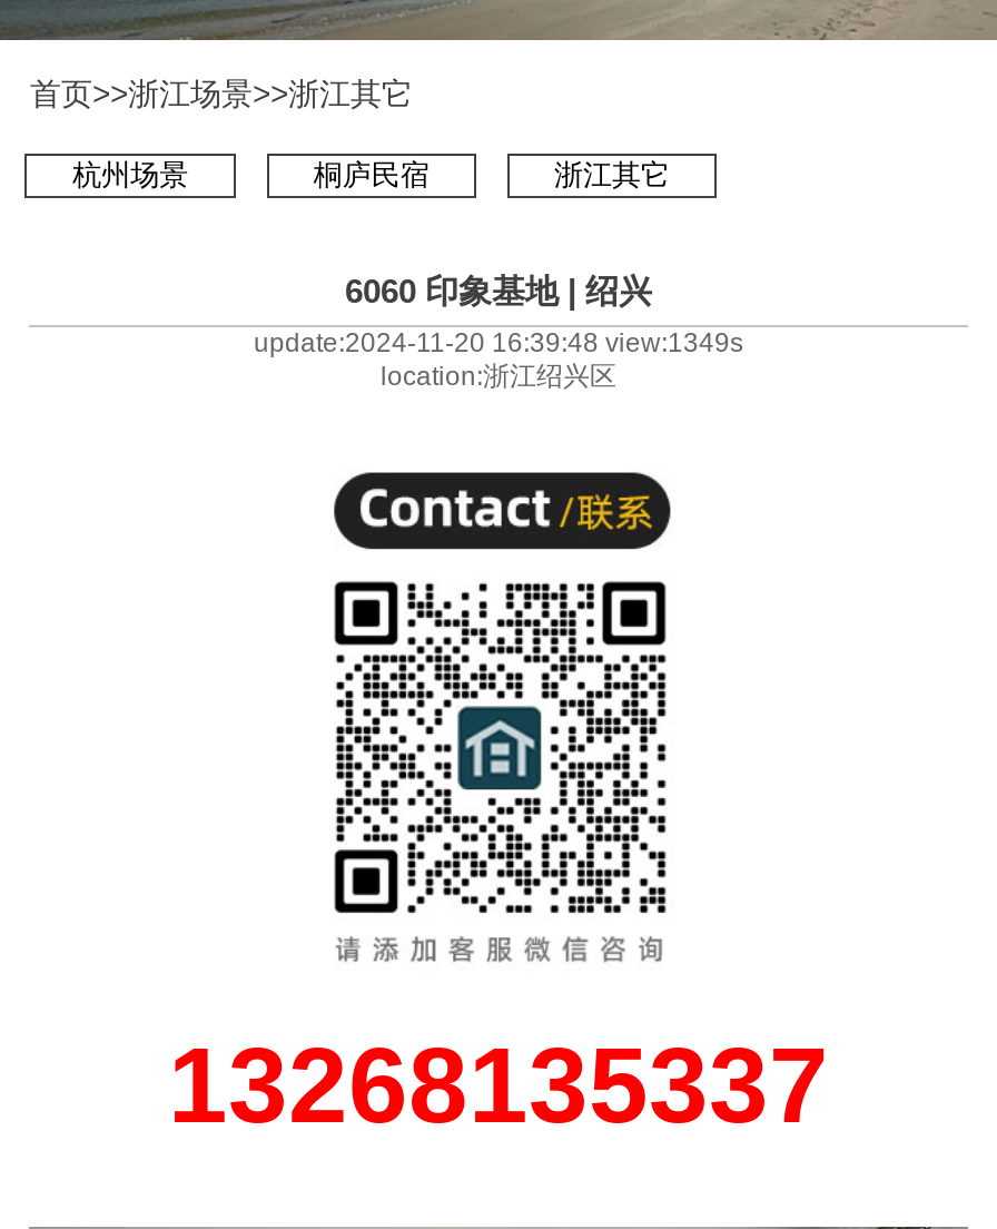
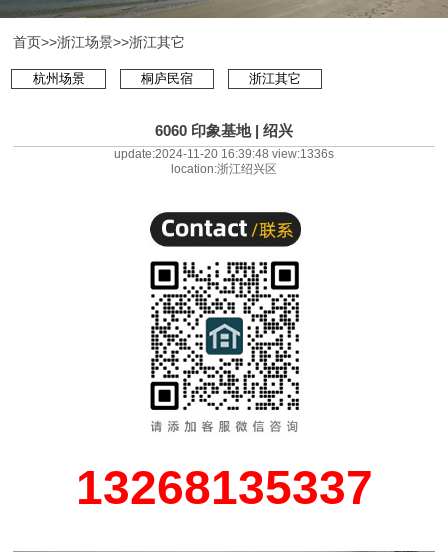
- update:2024-11-20 16:39:48 view:1349s
+ update:2024-11-20 16:39:48 view:1336s
